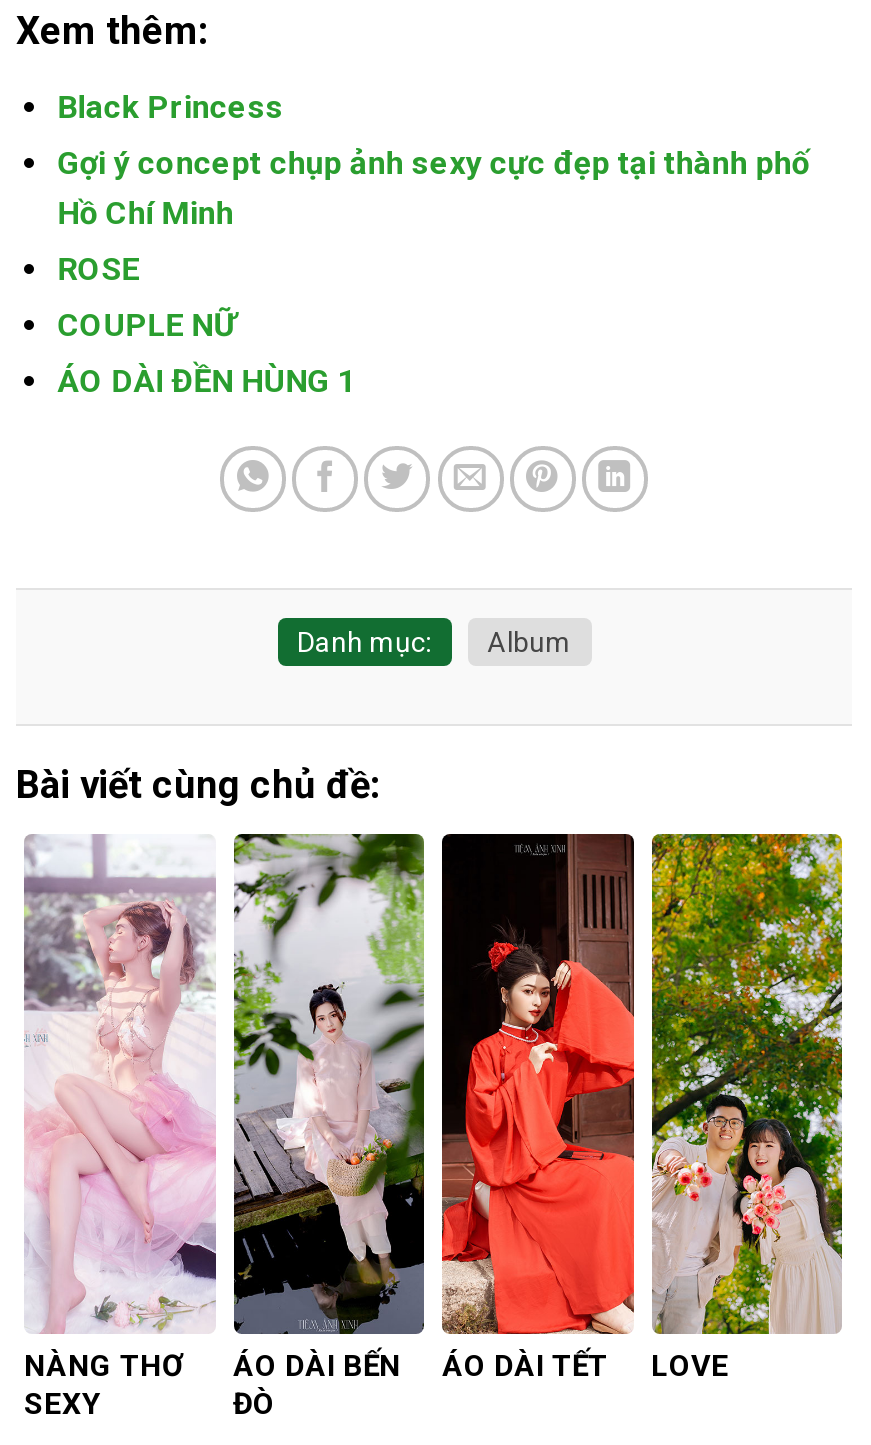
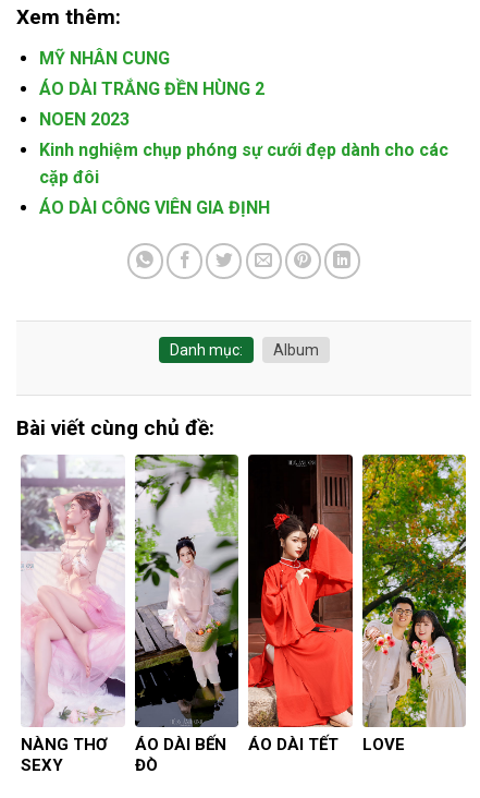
- Black Princess
+ MỸ NHÂN CUNG

- Gợi ý concept chụp ảnh sexy cực đẹp tại thành phố
- Hồ Chí Minh
+ ÁO DÀI TRẮNG ĐỀN HÙNG 2

- ROSE
+ NOEN 2023

- COUPLE NỮ
+ Kinh nghiệm chụp phóng sự cưới đẹp dành cho các
+ cặp đôi

- ÁO DÀI ĐỀN HÙNG 1
+ ÁO DÀI CÔNG VIÊN GIA ĐỊNH
